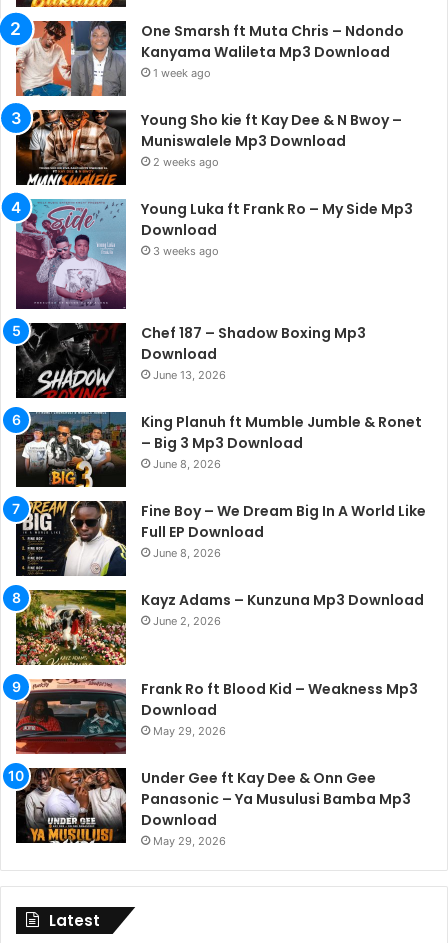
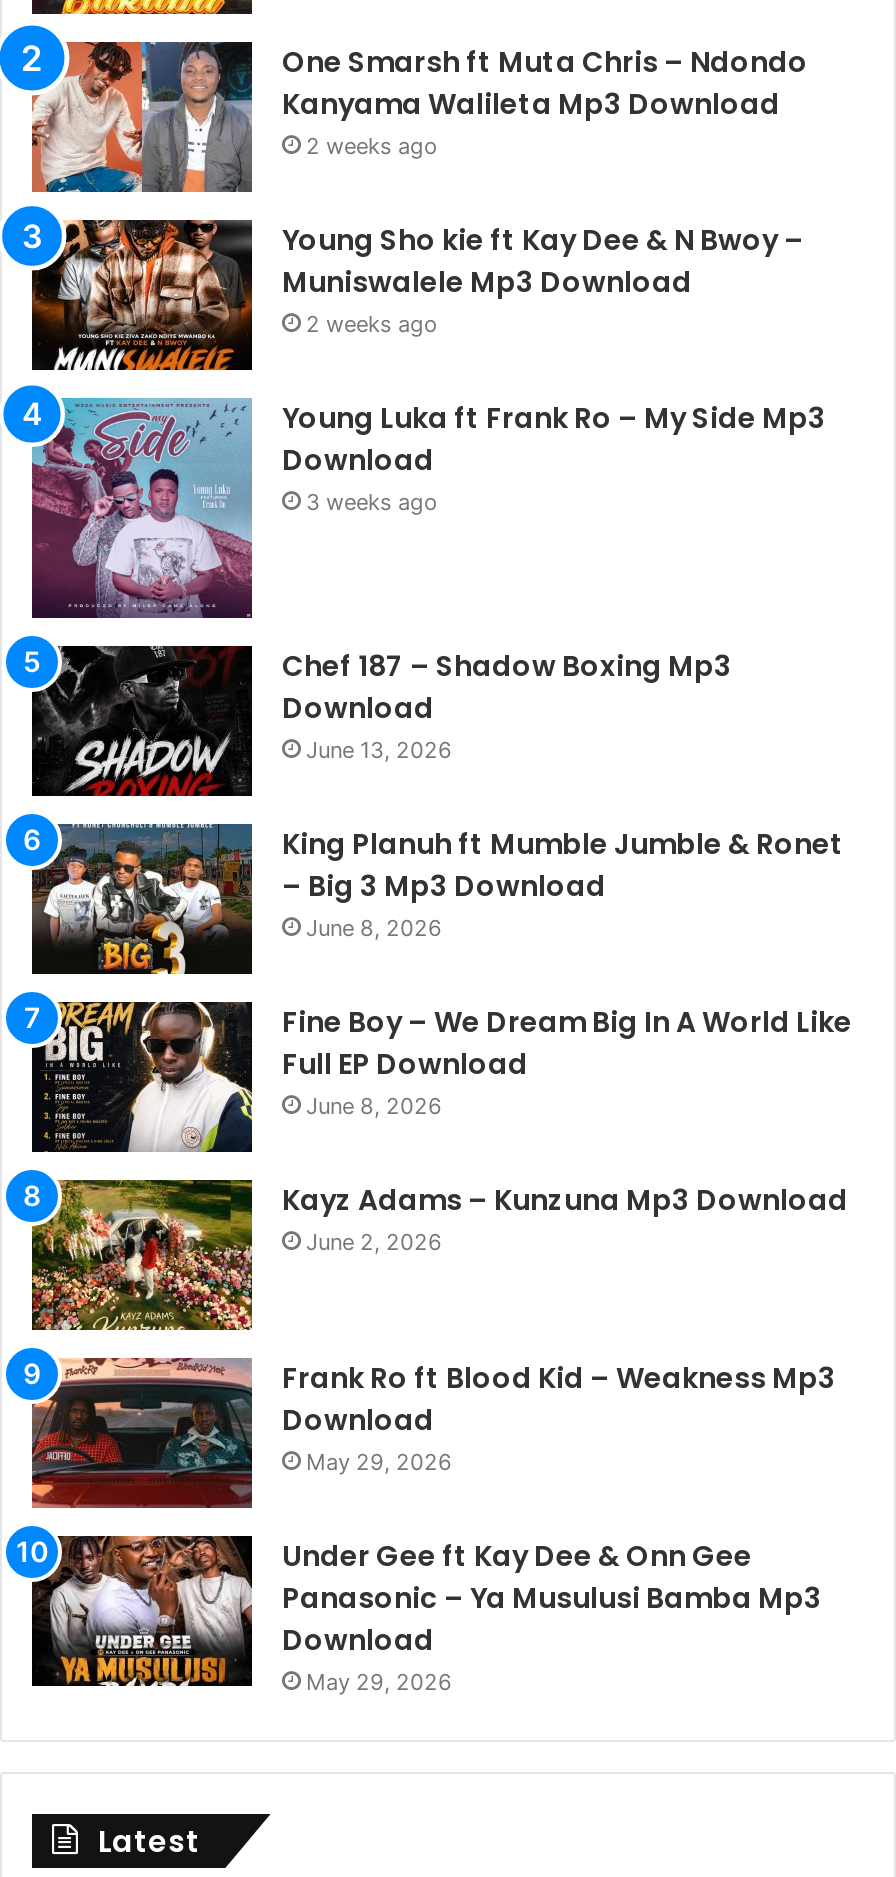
- 1 week ago
+ 2 weeks ago
